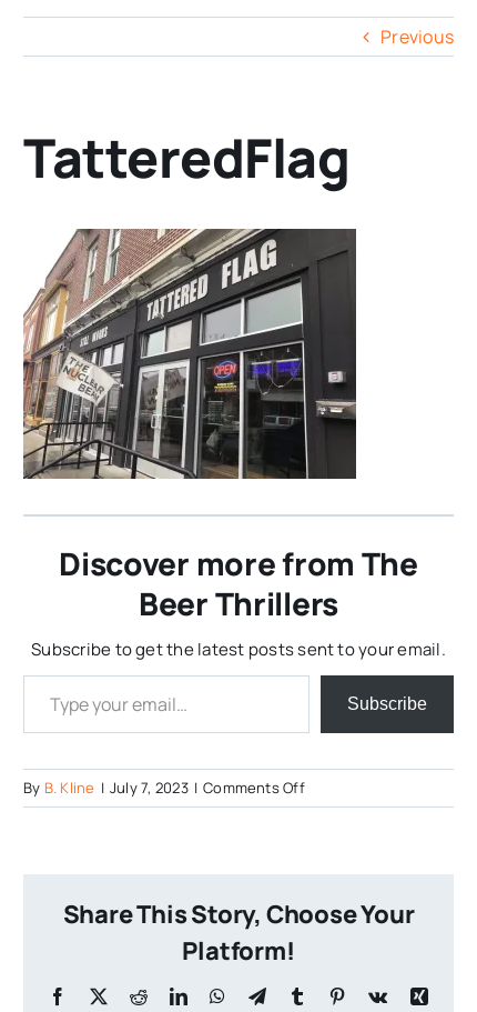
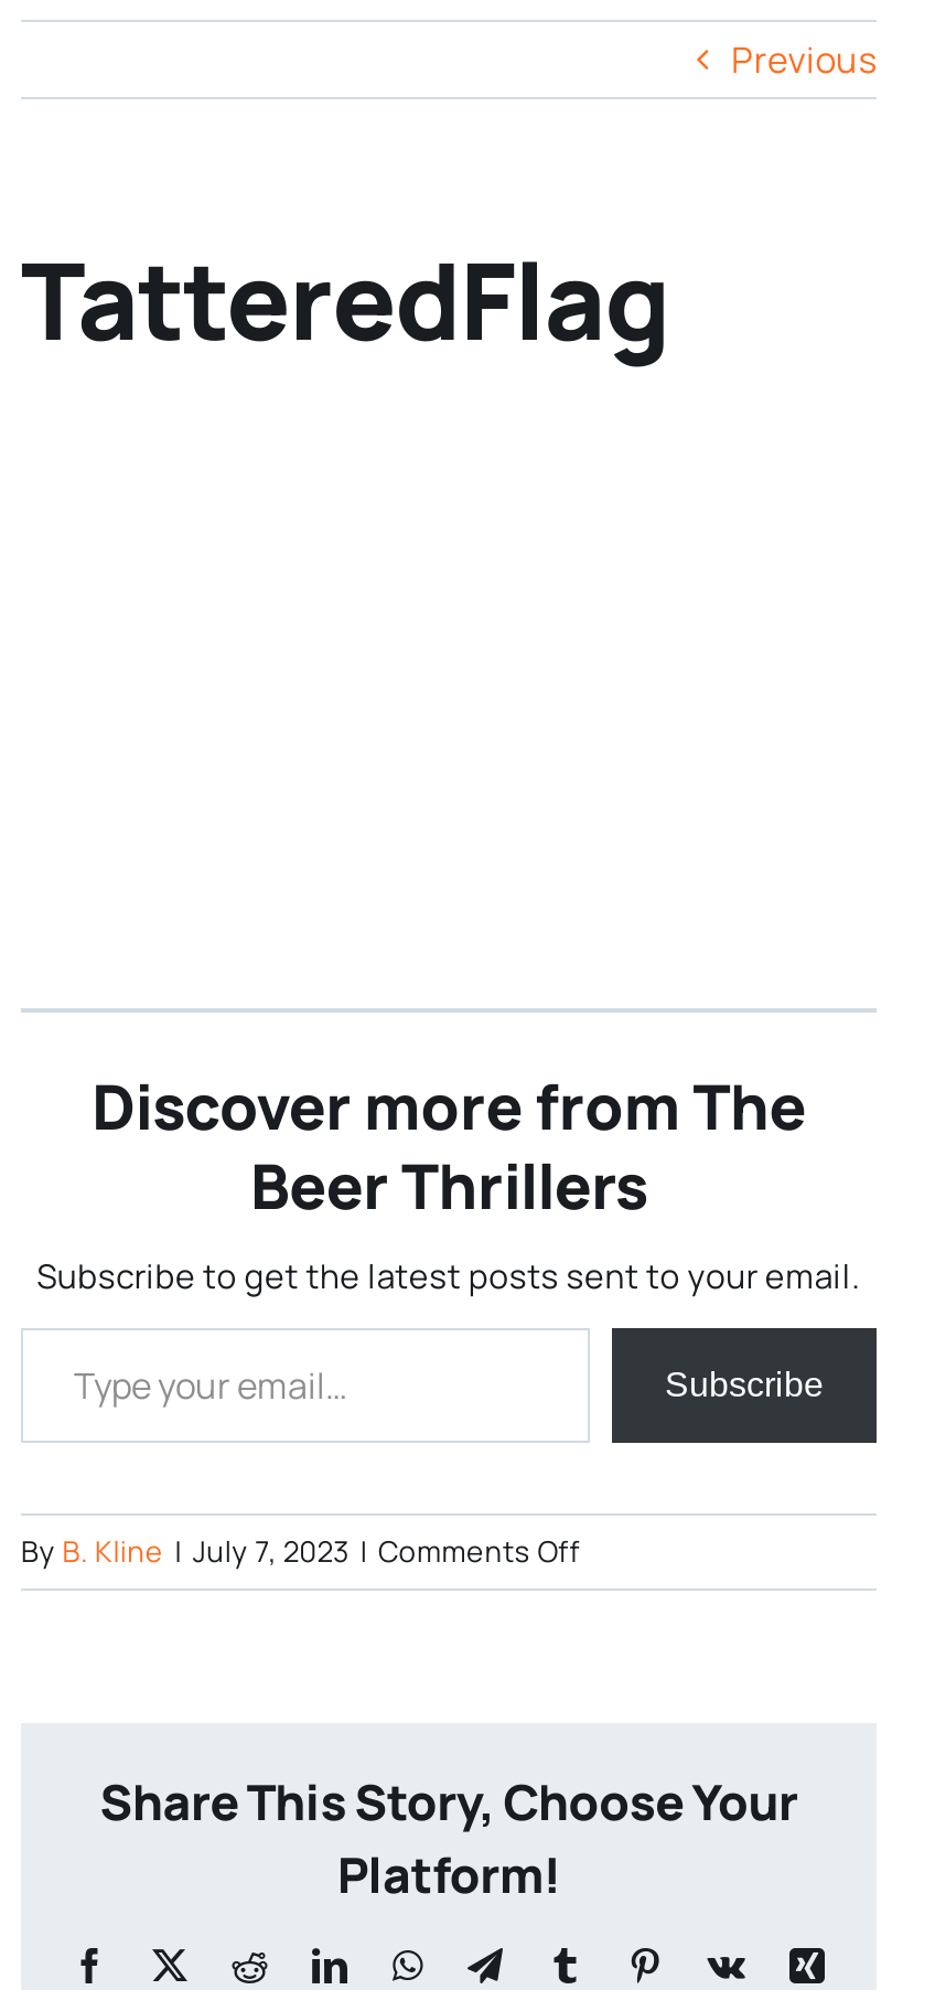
- [image]
